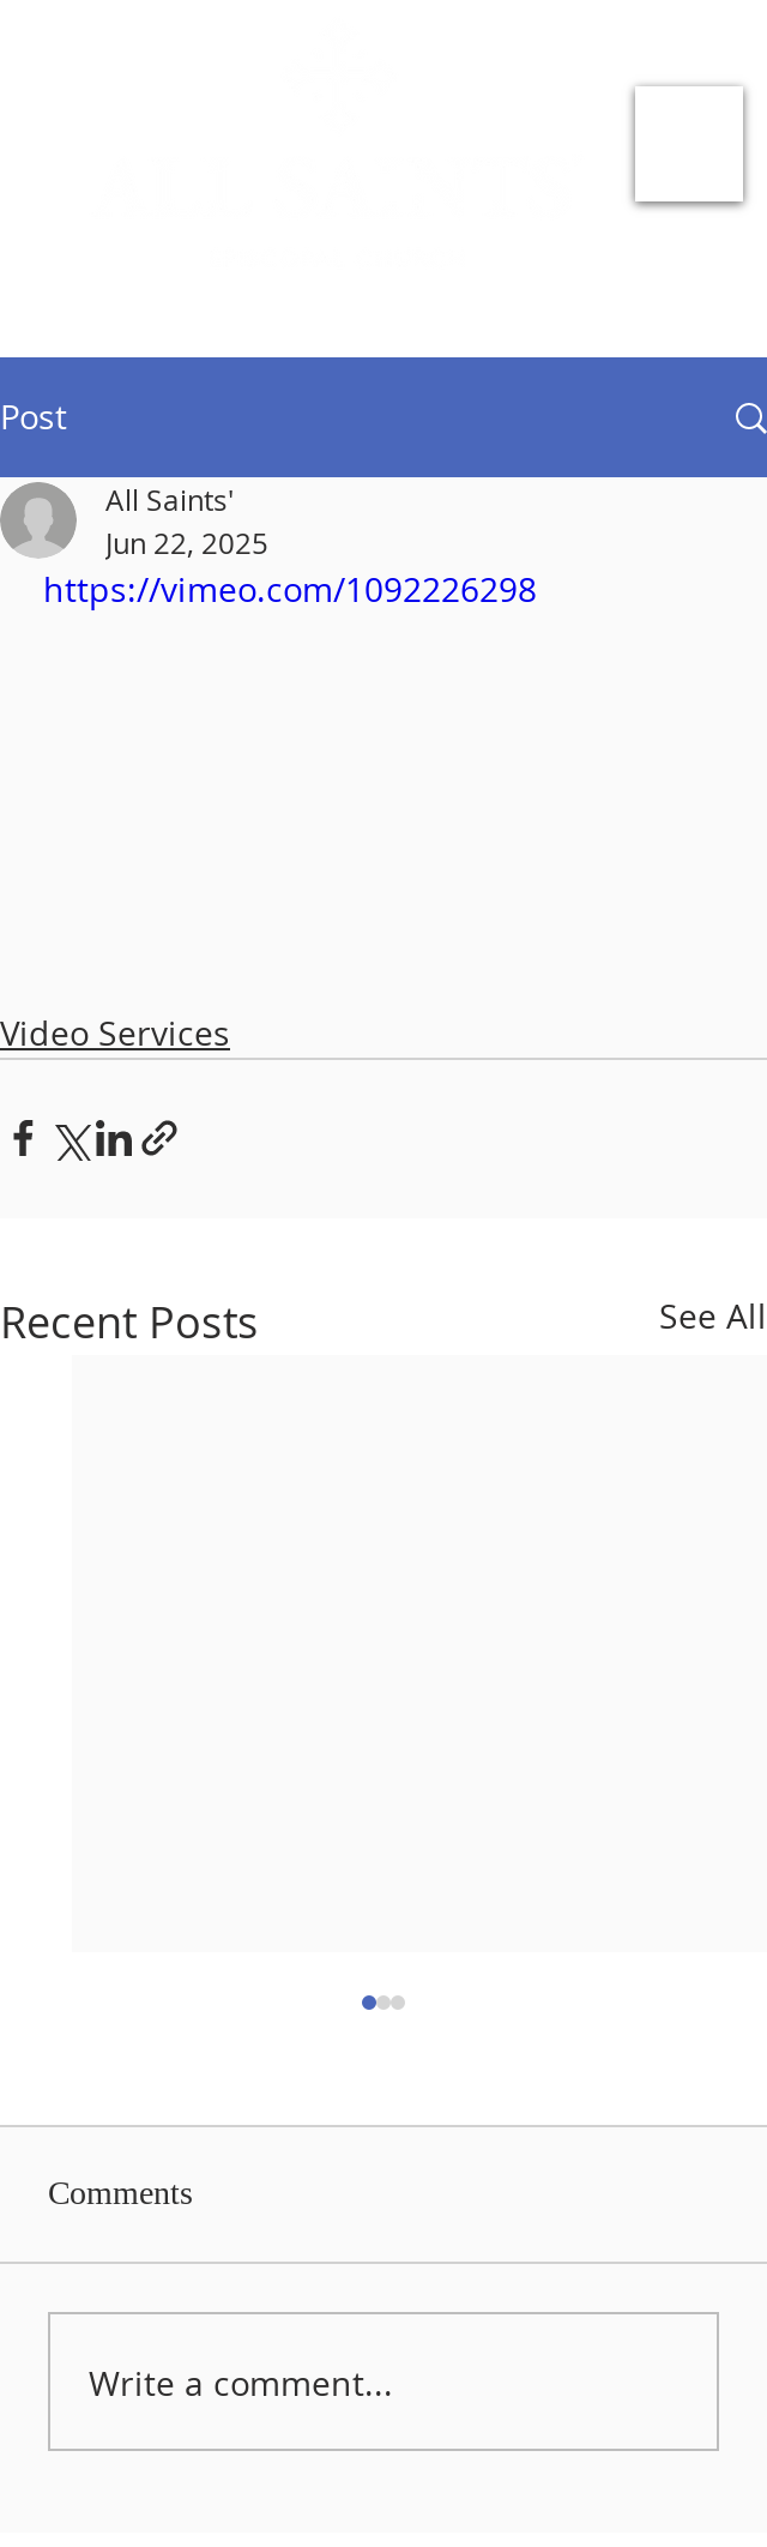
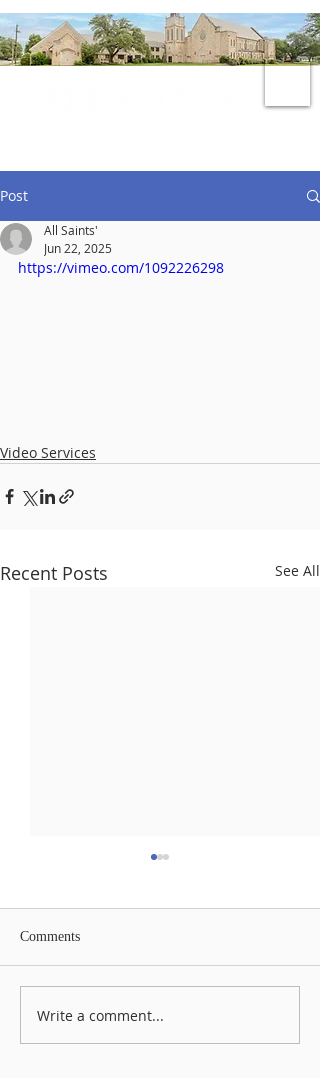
+ [image]
